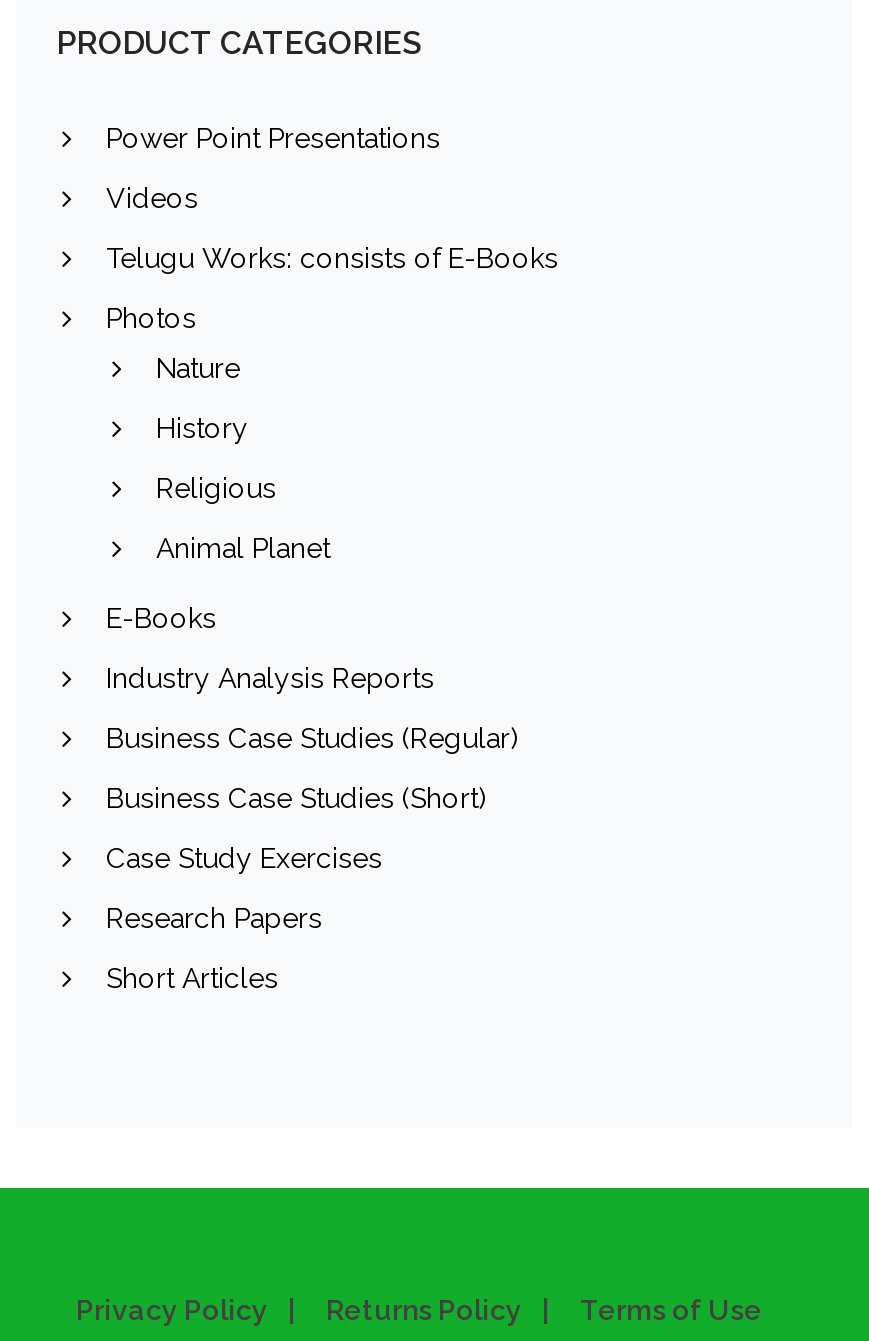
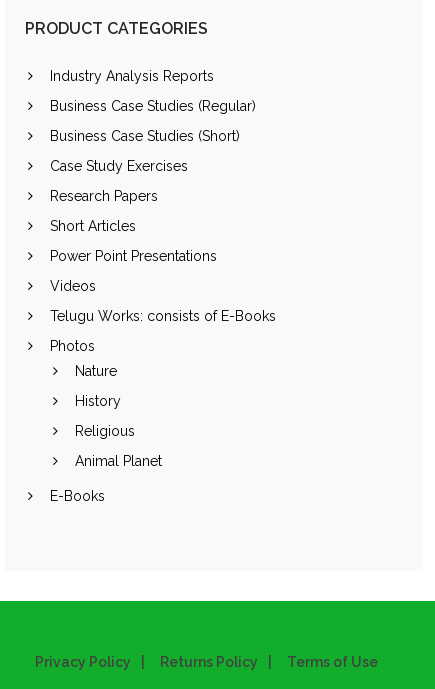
moved down: Power Point Presentations | Videos | Telugu Works: consists of E-Books | ... | Animal Planet | E-Books

moved up: Industry Analysis Reports | Business Case Studies (Regular) | Business Case Studies (Short) | Case Study Exercises | Research Papers | Short Articles
